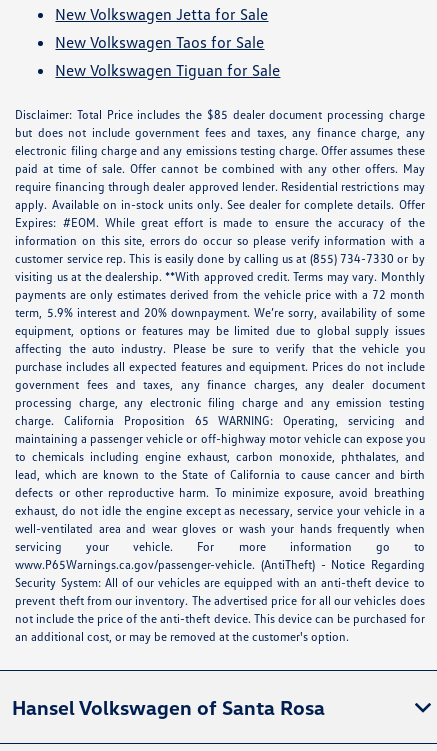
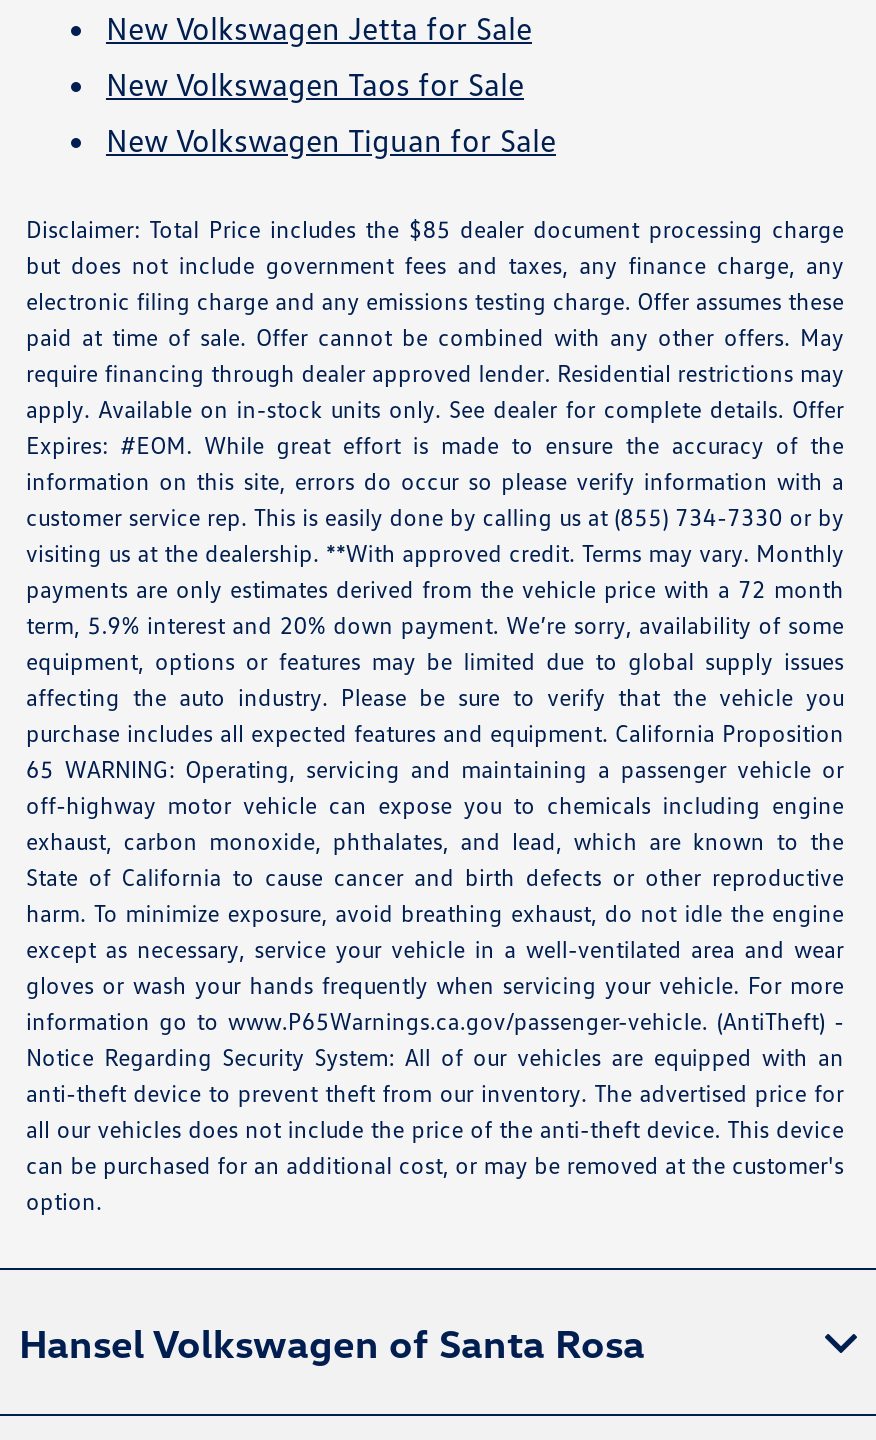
- term, 5.9% interest and 20% downpayment. We’re sorry, availability of some
+ term, 5.9% interest and 20% down payment. We’re sorry, availability of some

- purchase includes all expected features and equipment. Prices do not include
- government fees and taxes, any finance charges, any dealer document
- processing charge, any electronic filing charge and any emission testing
- charge. California Proposition 65 WARNING: Operating, servicing and
- maintaining a passenger vehicle or off-highway motor vehicle can expose you
- to chemicals including engine exhaust, carbon monoxide, phthalates, and
- lead, which are known to the State of California to cause cancer and birth
- defects or other reproductive harm. To minimize exposure, avoid breathing
- exhaust, do not idle the engine except as necessary, service your vehicle in a
- well-ventilated area and wear gloves or wash your hands frequently when
- servicing your vehicle. For more information go to
- www.P65Warnings.ca.gov/passenger-vehicle. (AntiTheft) - Notice Regarding
- Security System: All of our vehicles are equipped with an anti-theft device to
- prevent theft from our inventory. The advertised price for all our vehicles does
- not include the price of the anti-theft device. This device can be purchased for
- an additional cost, or may be removed at the customer's option.
+ purchase includes all expected features and equipment. California Proposition
+ 65 WARNING: Operating, servicing and maintaining a passenger vehicle or
+ off-highway motor vehicle can expose you to chemicals including engine
+ exhaust, carbon monoxide, phthalates, and lead, which are known to the
+ State of California to cause cancer and birth defects or other reproductive
+ harm. To minimize exposure, avoid breathing exhaust, do not idle the engine
+ except as necessary, service your vehicle in a well-ventilated area and wear
+ gloves or wash your hands frequently when servicing your vehicle. For more
+ information go to www.P65Warnings.ca.gov/passenger-vehicle. (AntiTheft) -
+ Notice Regarding Security System: All of our vehicles are equipped with an
+ anti-theft device to prevent theft from our inventory. The advertised price for
+ all our vehicles does not include the price of the anti-theft device. This device
+ can be purchased for an additional cost, or may be removed at the customer's
+ option.
